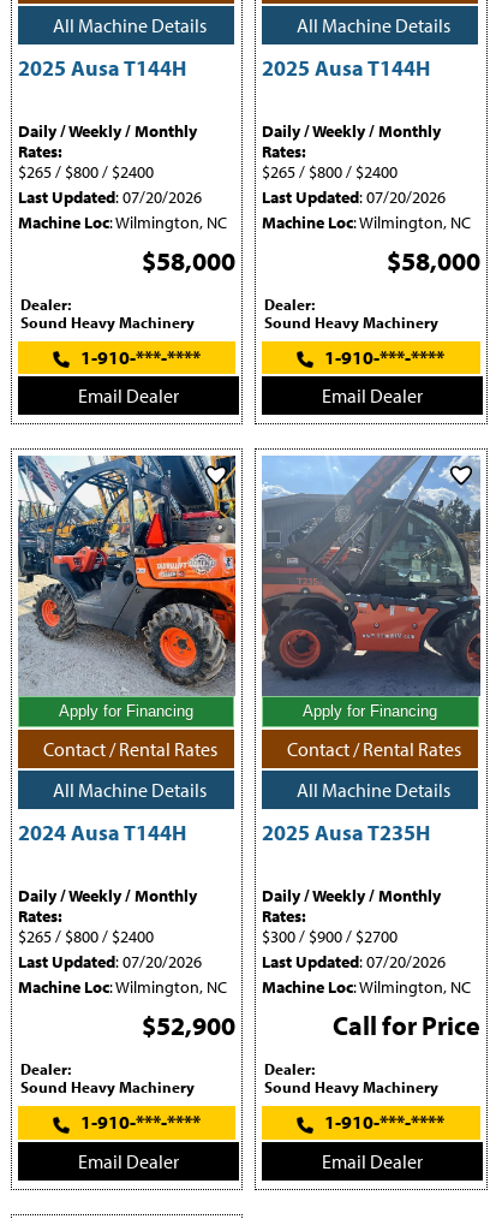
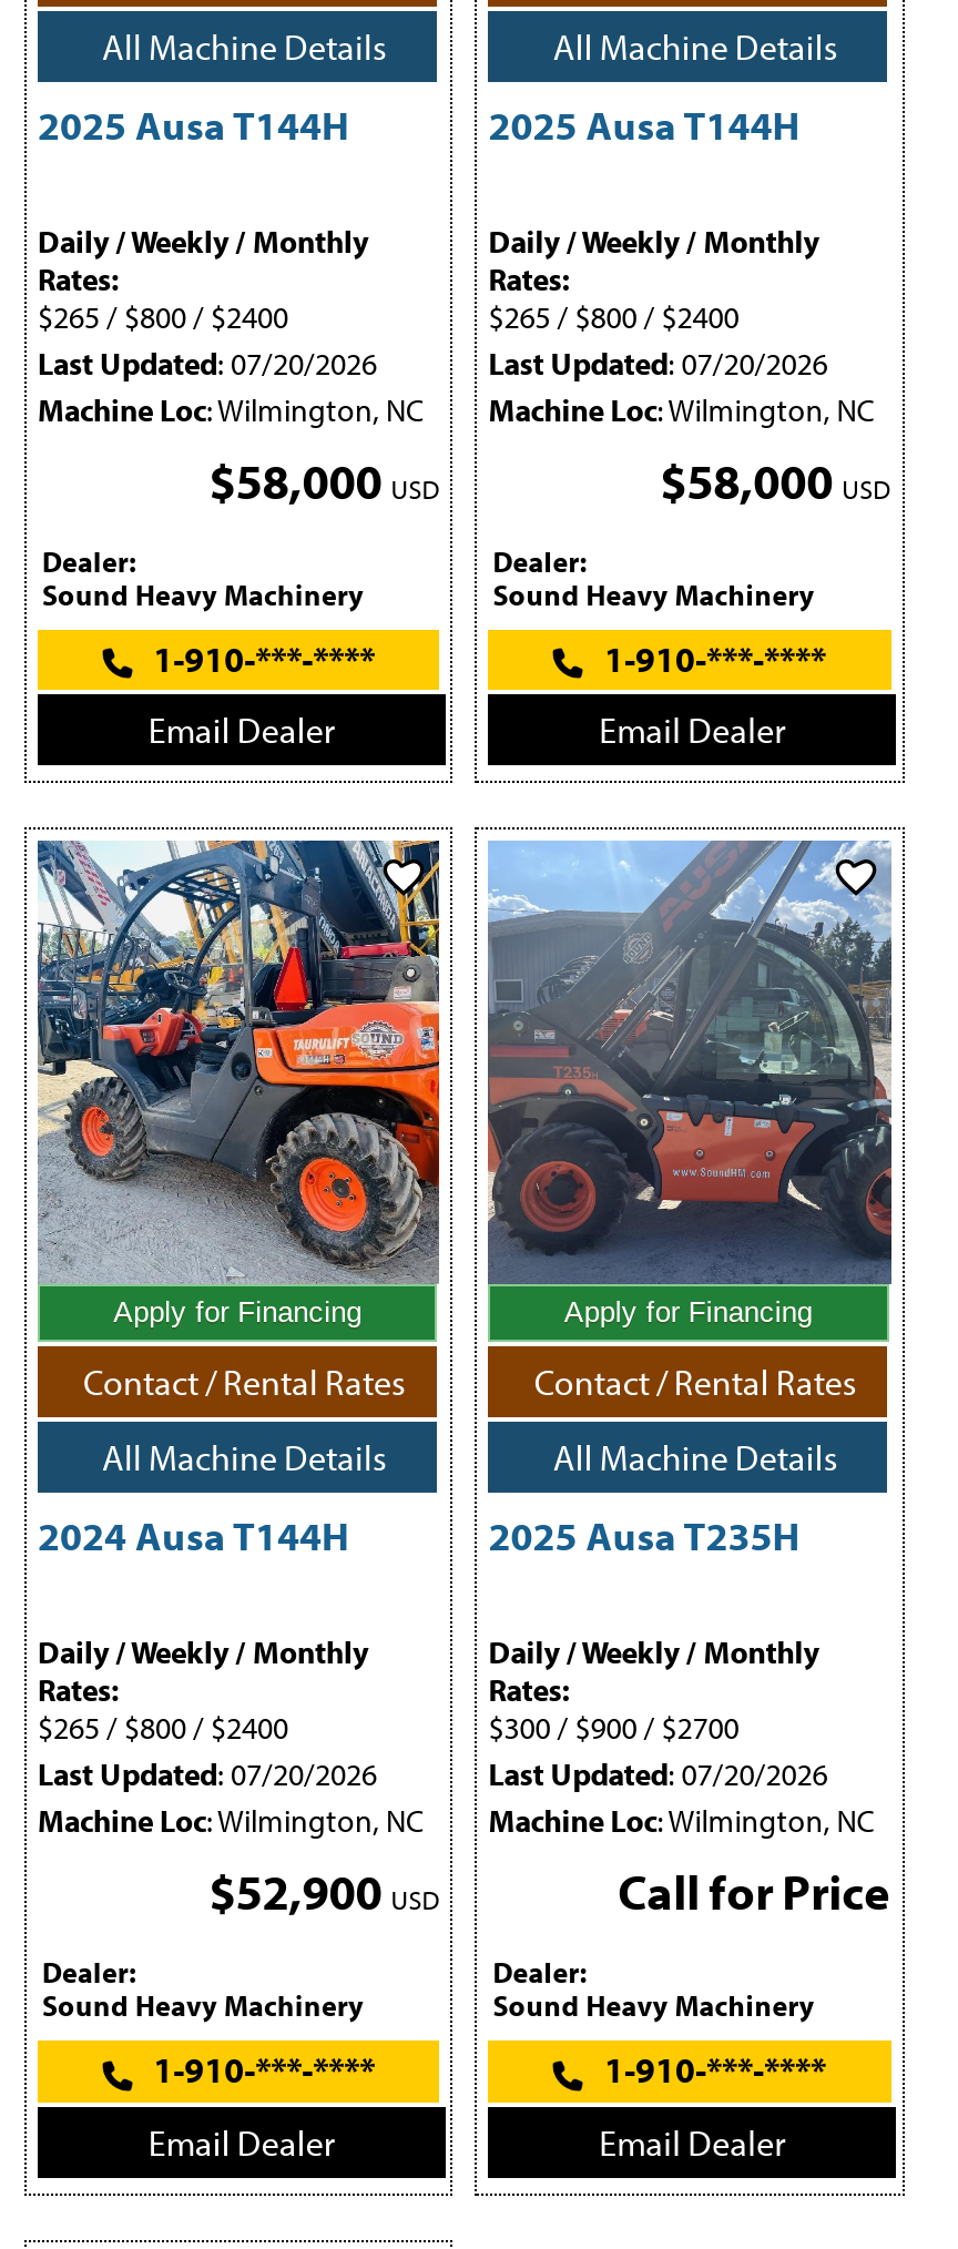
- $58,000
+ $58,000 USD

- $58,000
+ $58,000 USD

- $52,900
+ $52,900 USD
